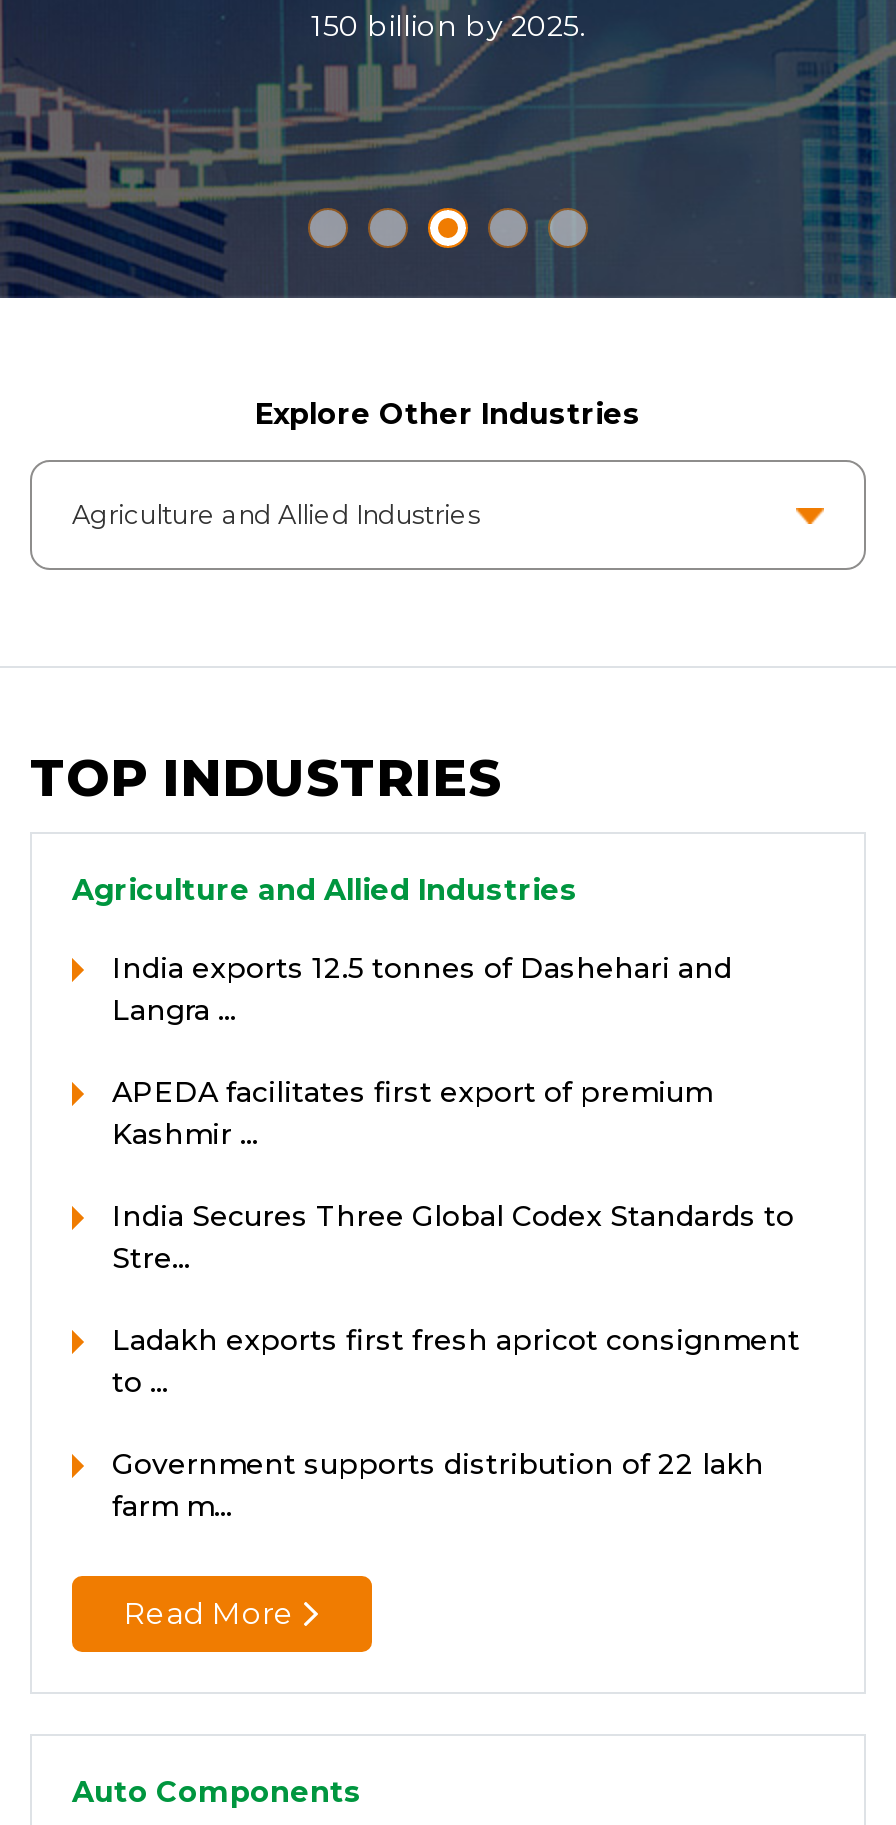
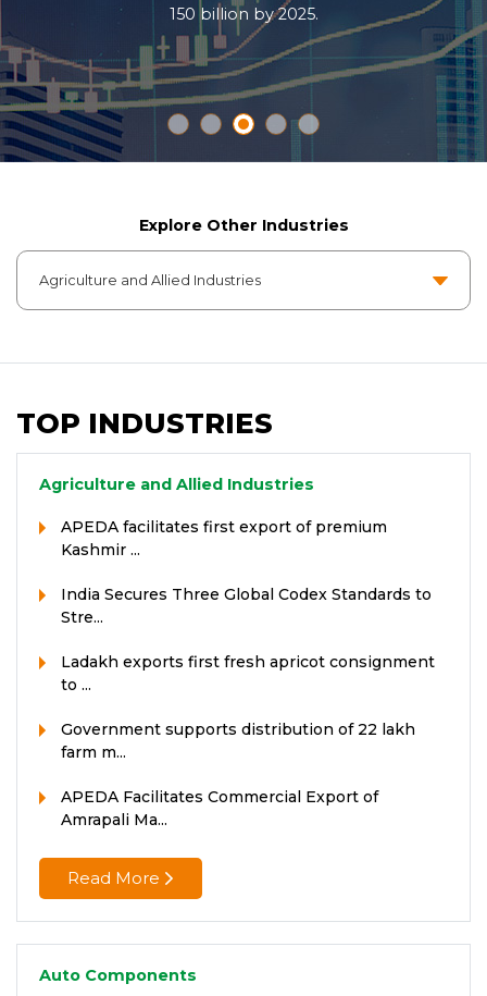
- India exports 12.5 tonnes of Dashehari and
- Langra ...

moved up: APEDA facilitates first export of premium | Kashmir ... | India Secures Three Global Codex Standards to | Stre... | Ladakh exports first fresh apricot consignment | to ... | Government supports distribution of 22 lakh | farm m...

+ APEDA Facilitates Commercial Export of
+ Amrapali Ma...
